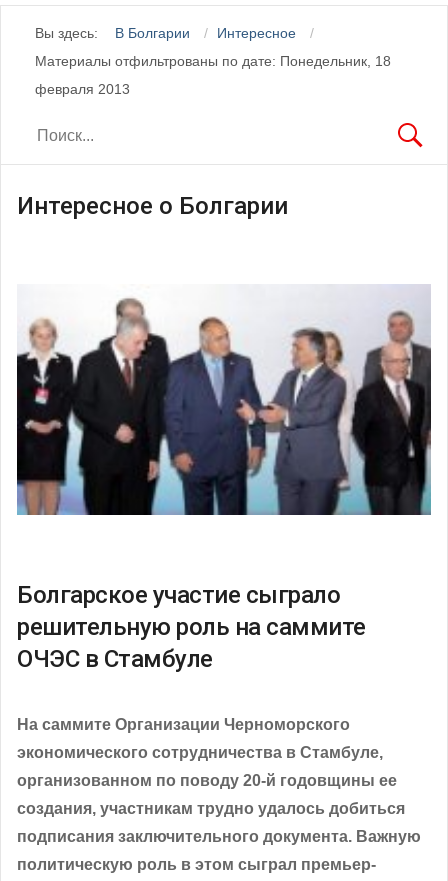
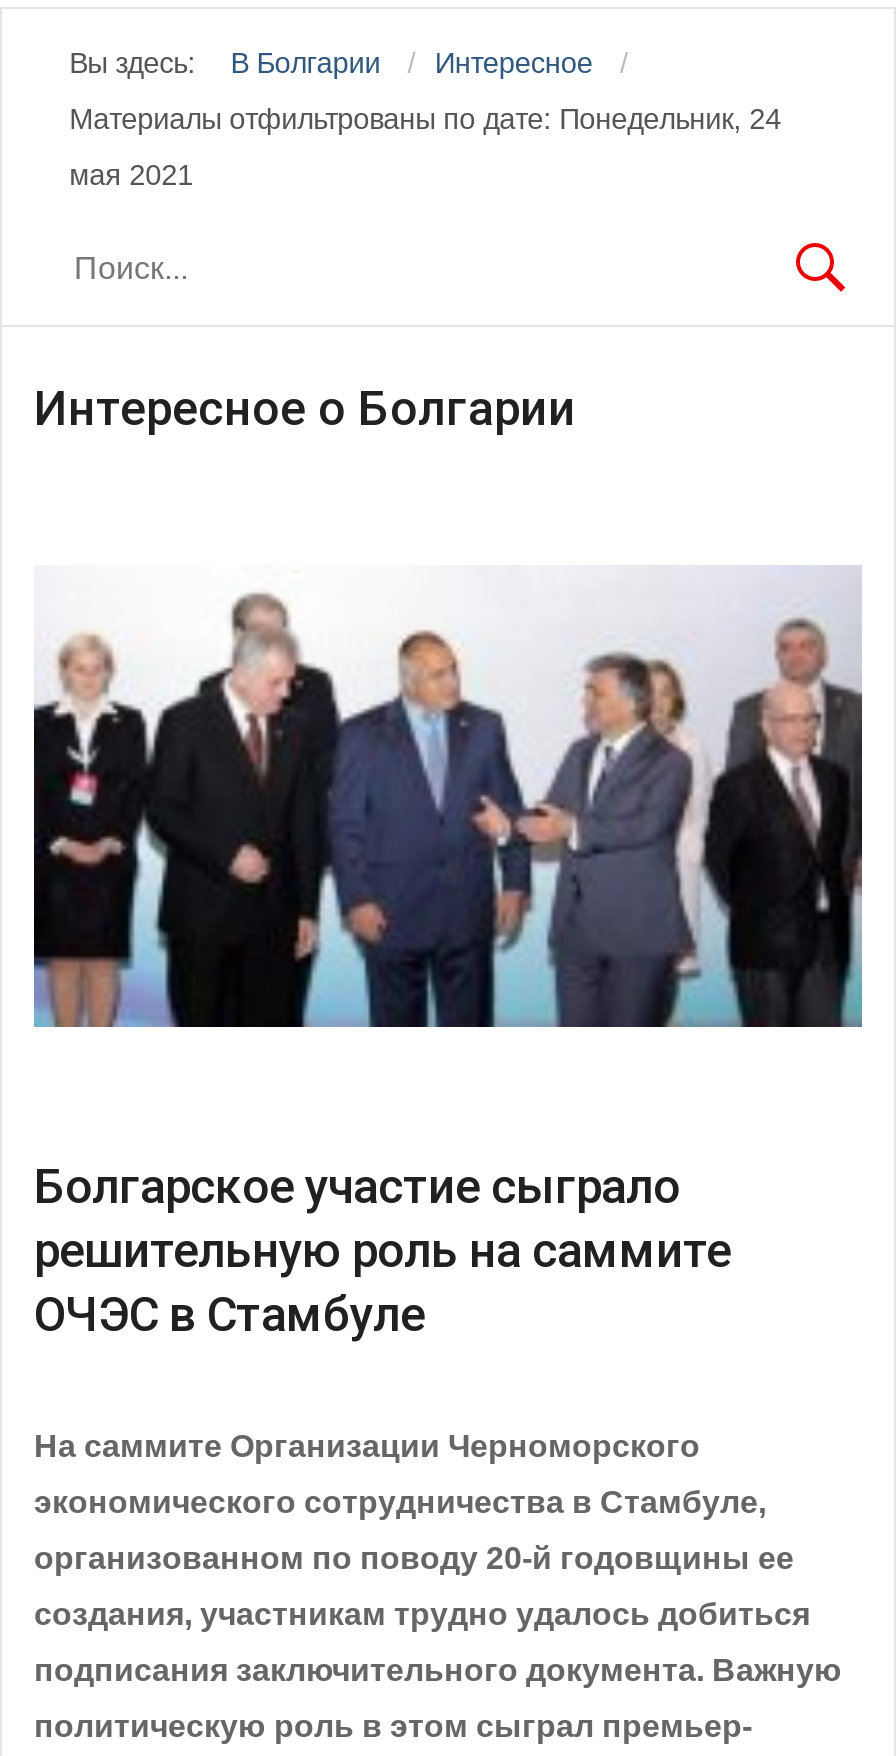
- Материалы отфильтрованы по дате: Понедельник, 18
+ Материалы отфильтрованы по дате: Понедельник, 24

- февраля 2013
+ мая 2021
